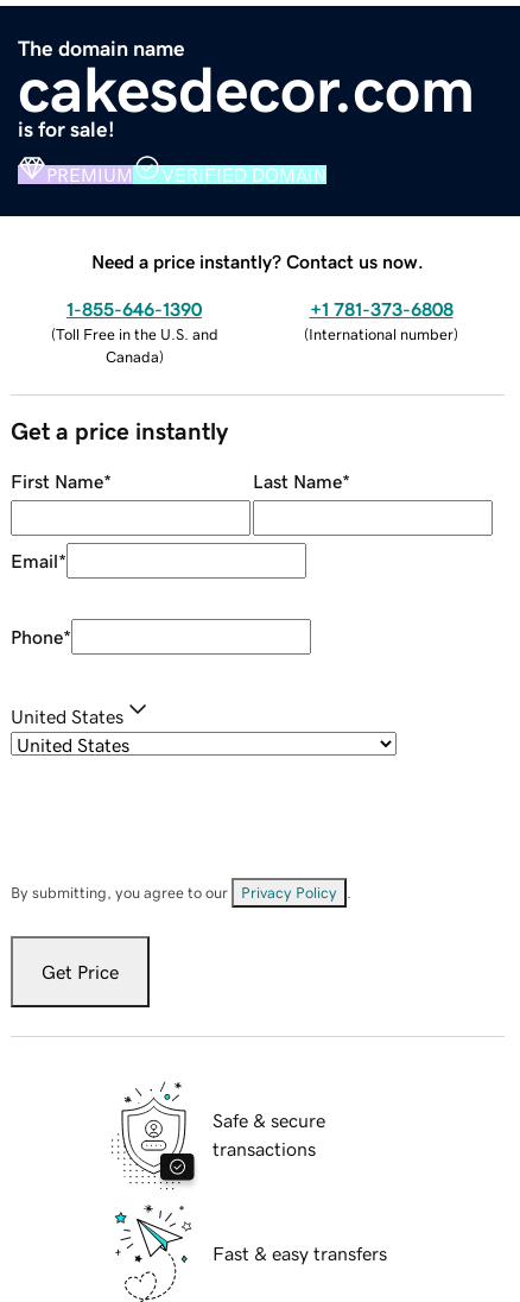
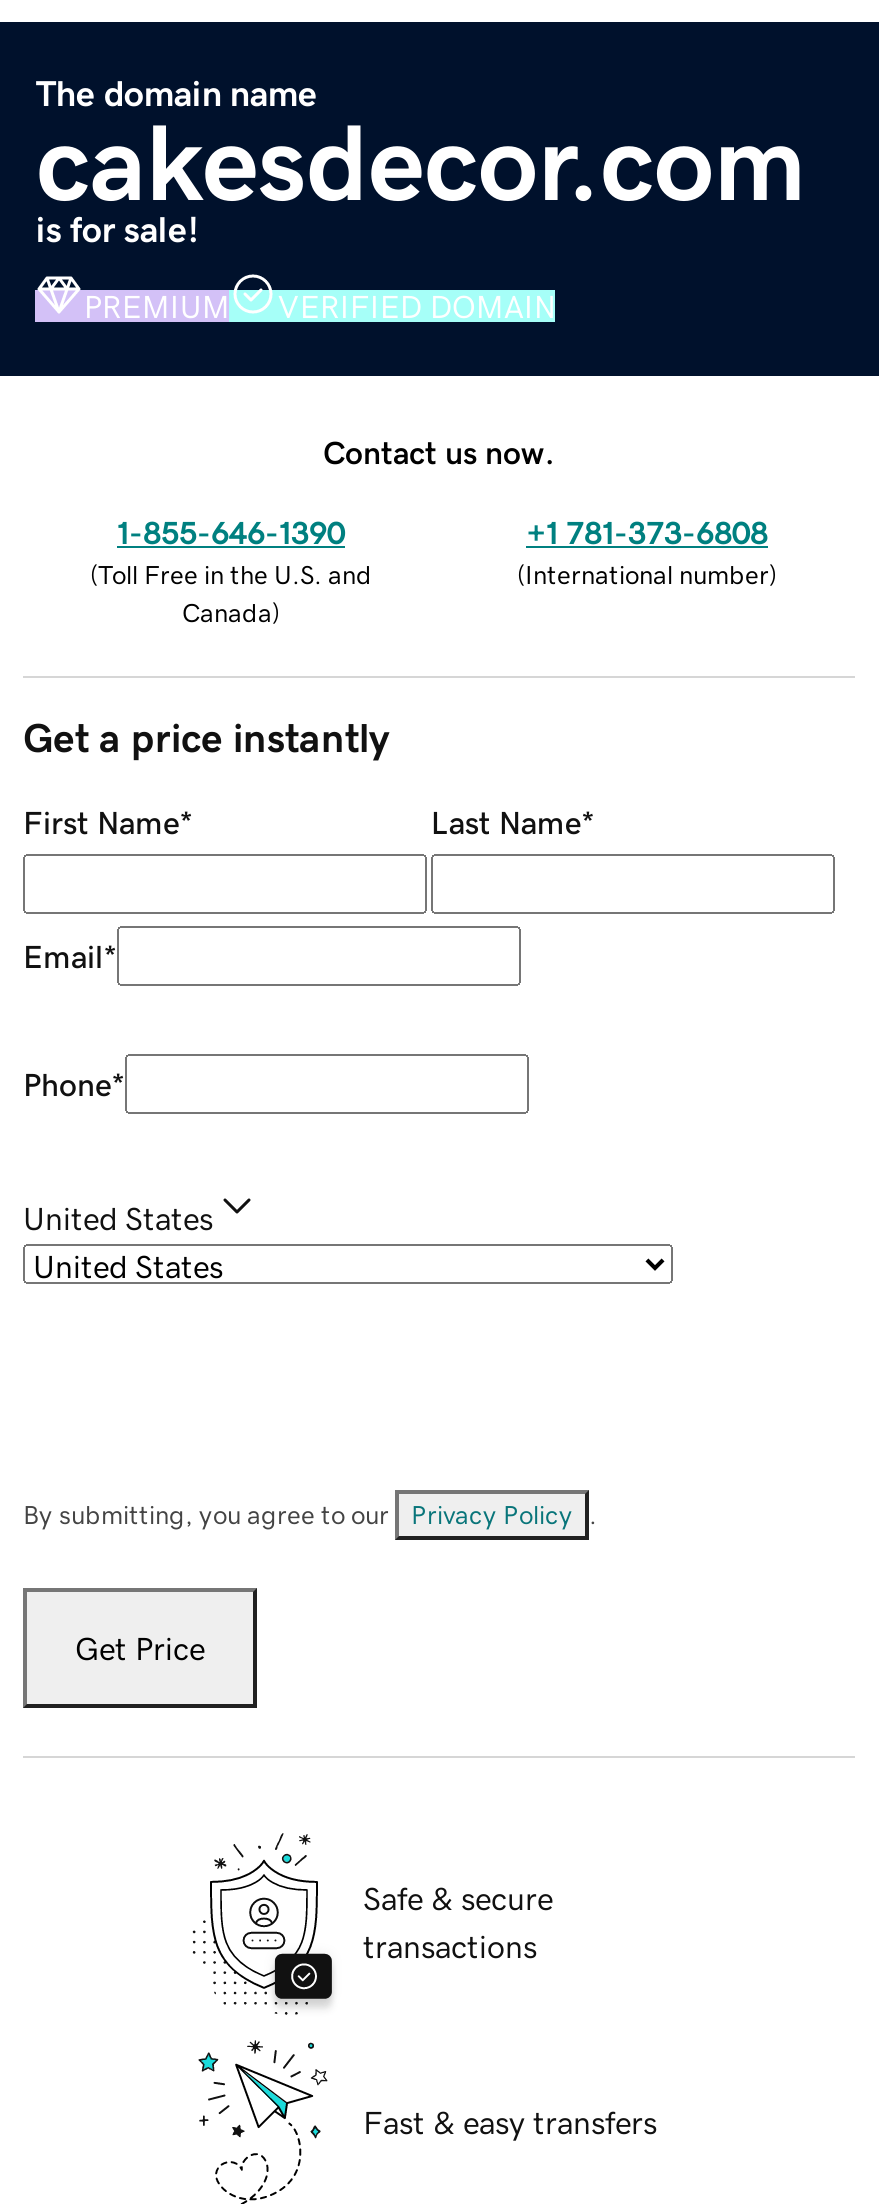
- Need a price instantly? Contact us now.
+ Contact us now.
